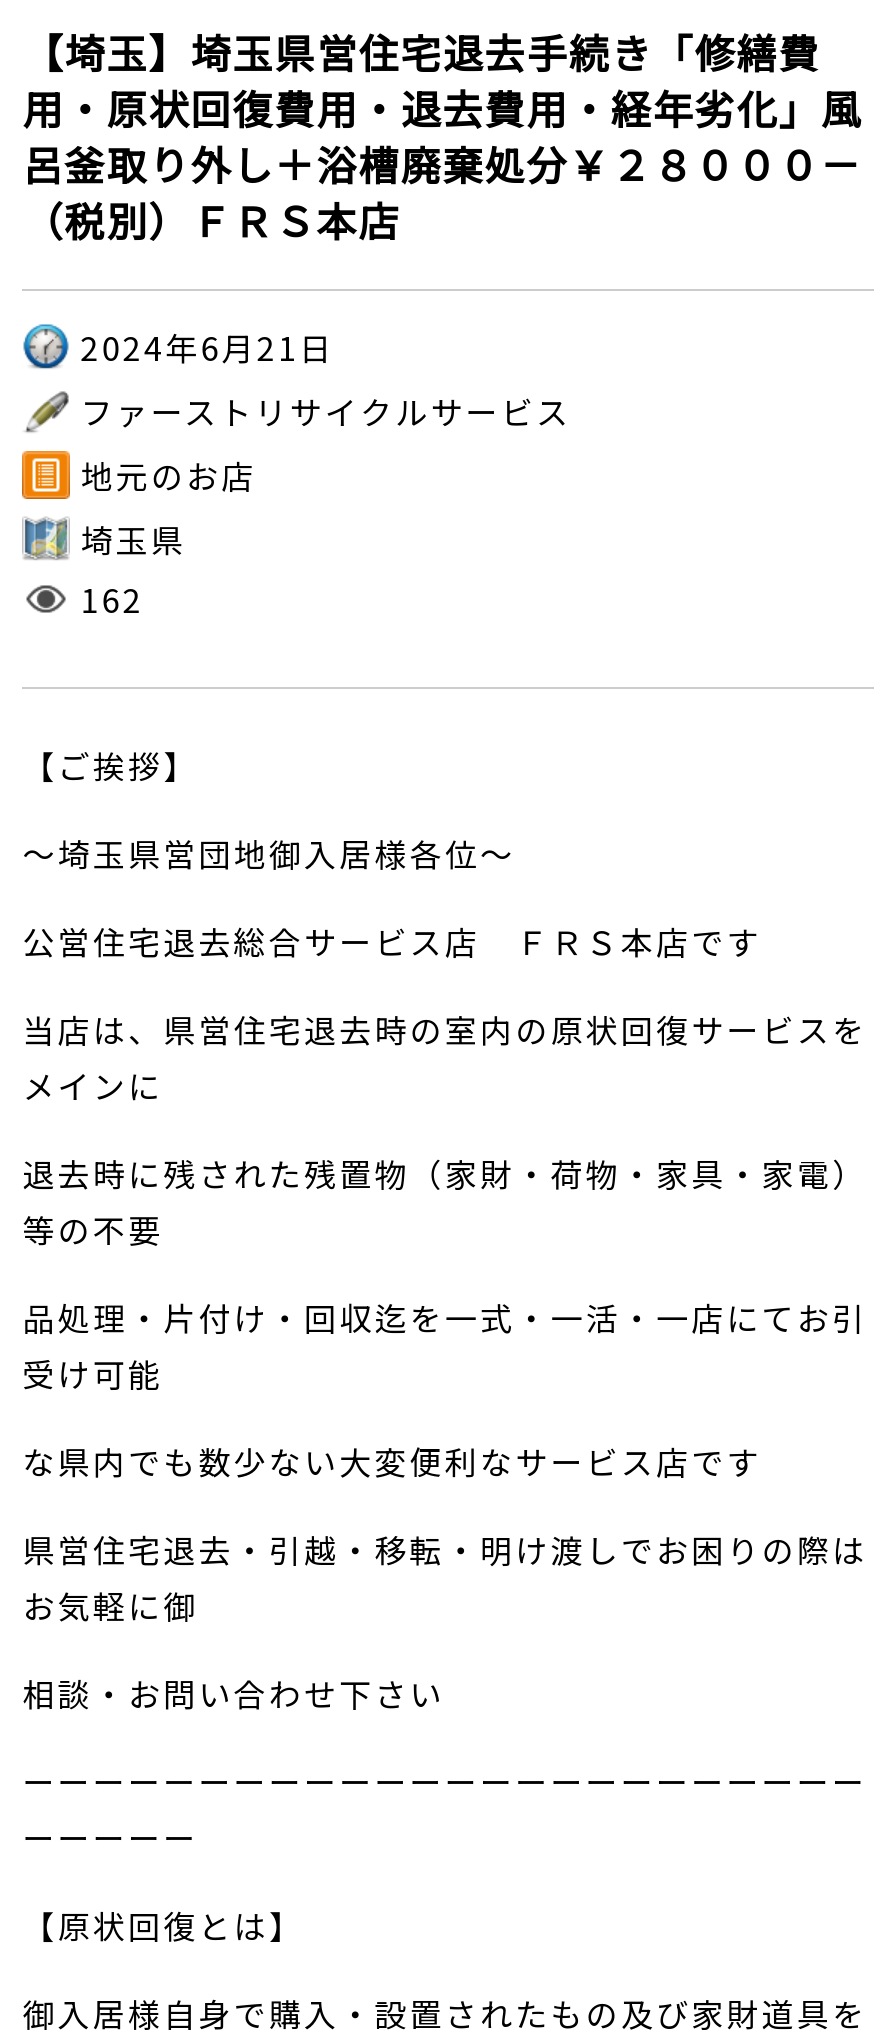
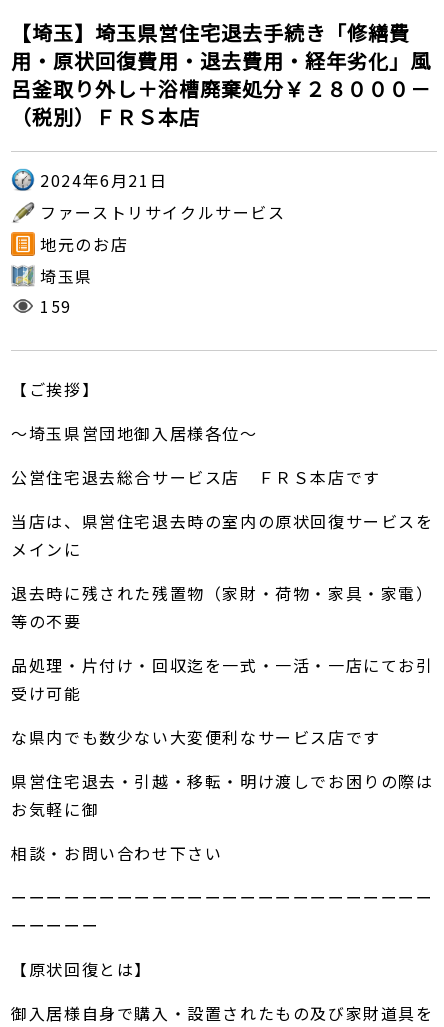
- 162
+ 159
